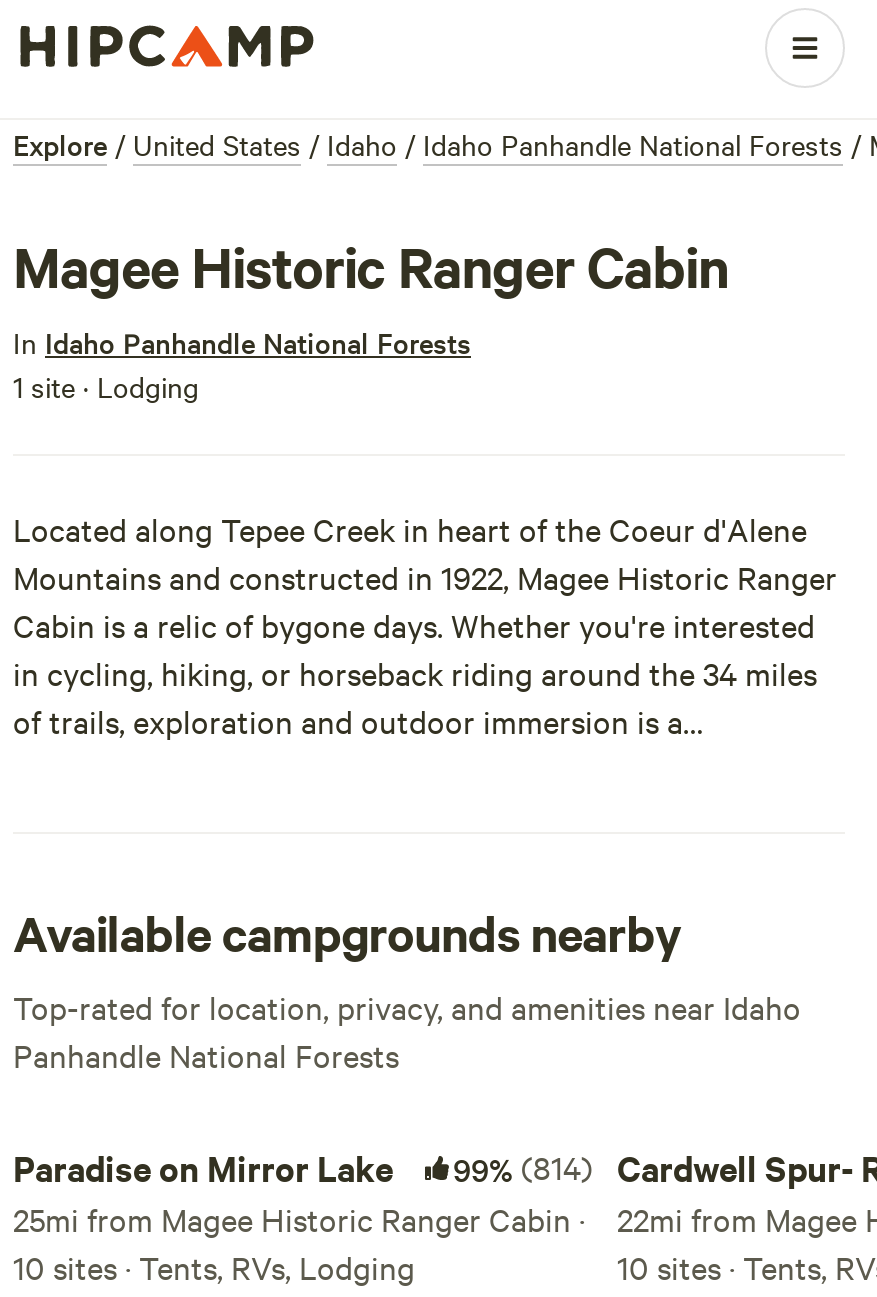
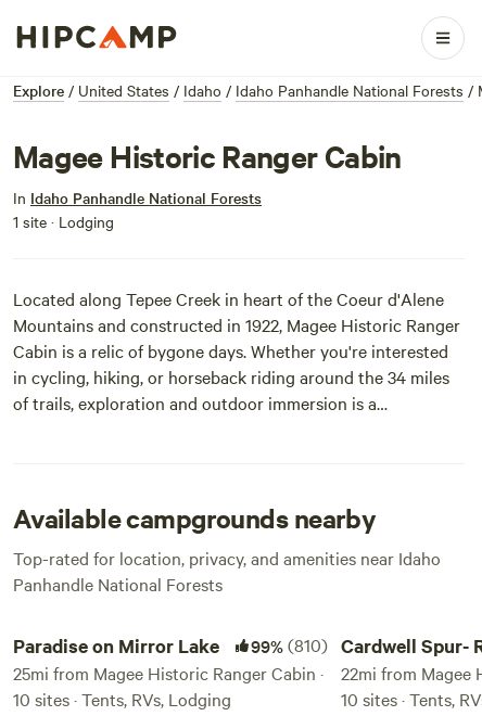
- 99% (814)
+ 99% (810)
